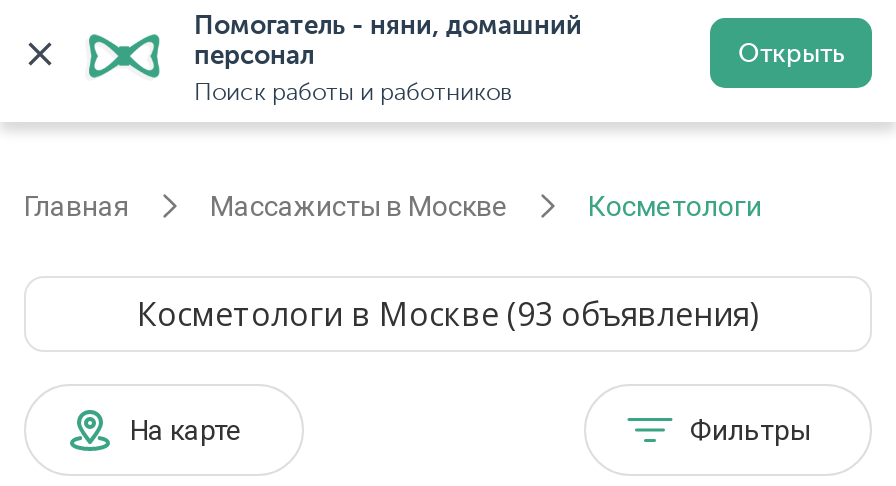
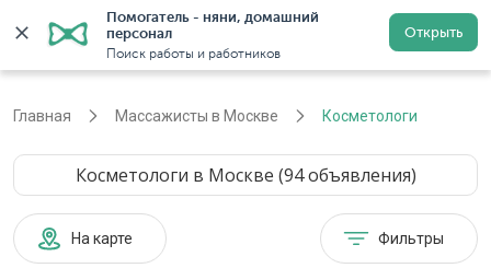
- Косметологи в Москве (93 объявления)
+ Косметологи в Москве (94 объявления)
